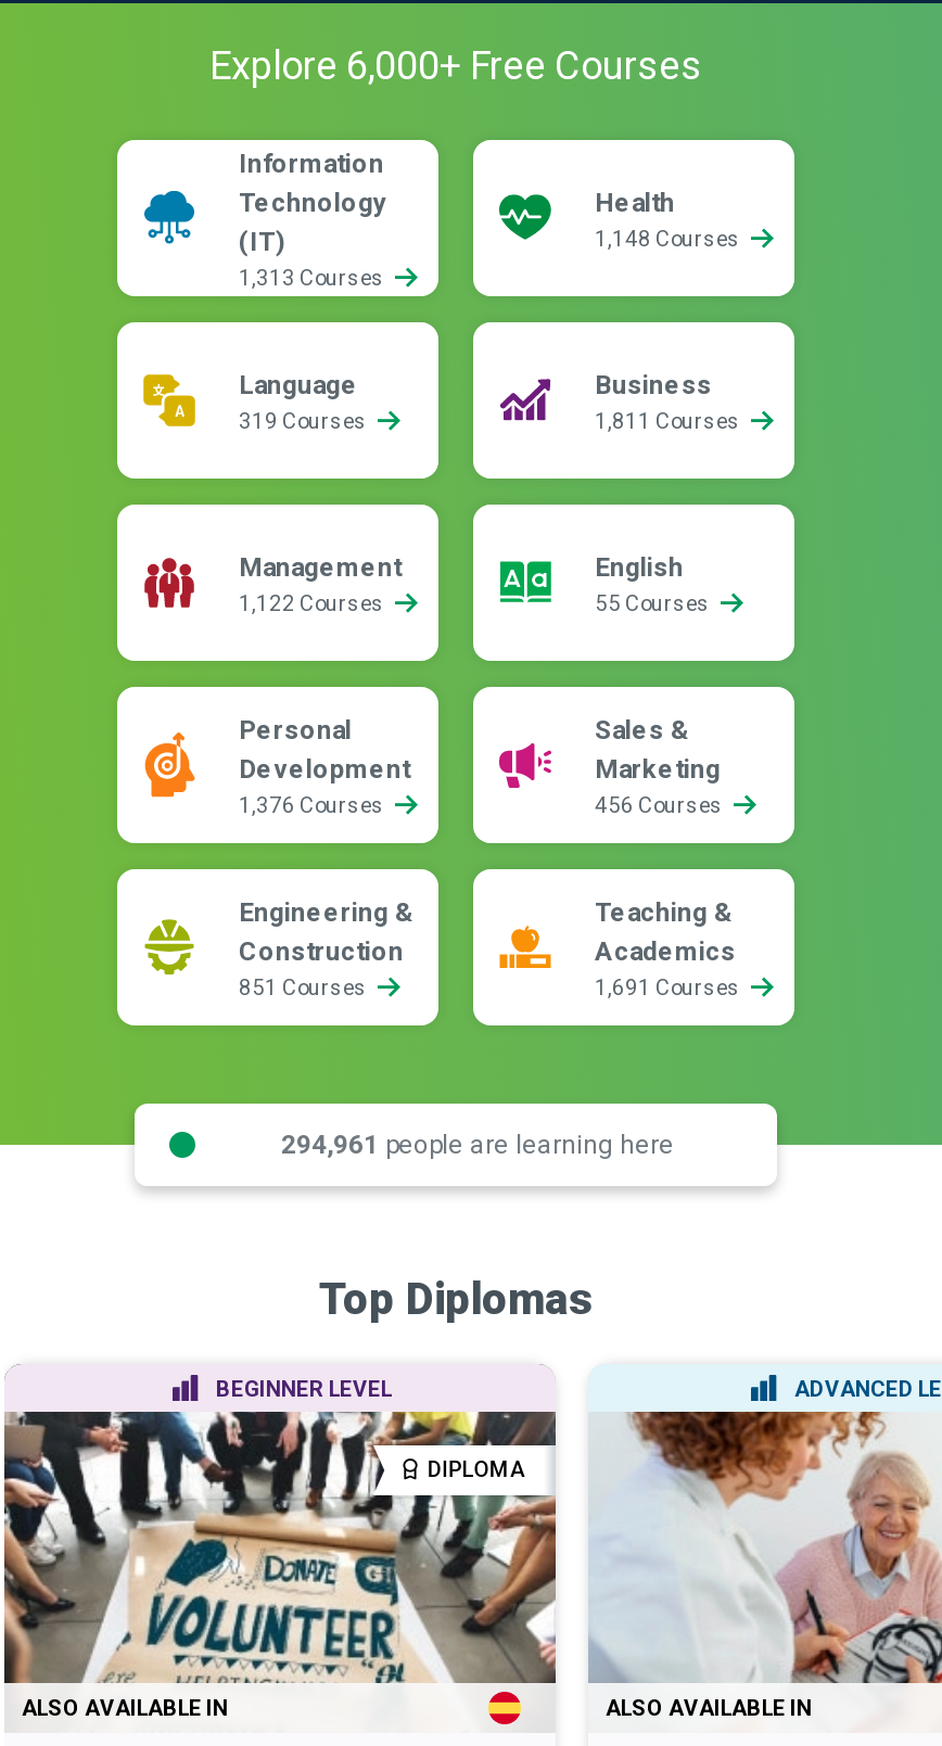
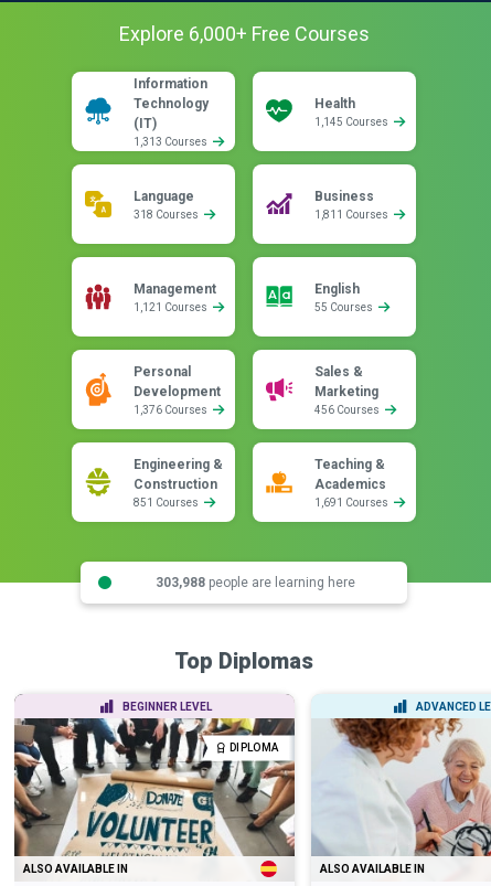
- 1,148 Courses
+ 1,145 Courses

- 319 Courses
+ 318 Courses

- 1,122 Courses
+ 1,121 Courses

- 294,961 people are learning here
+ 303,988 people are learning here
